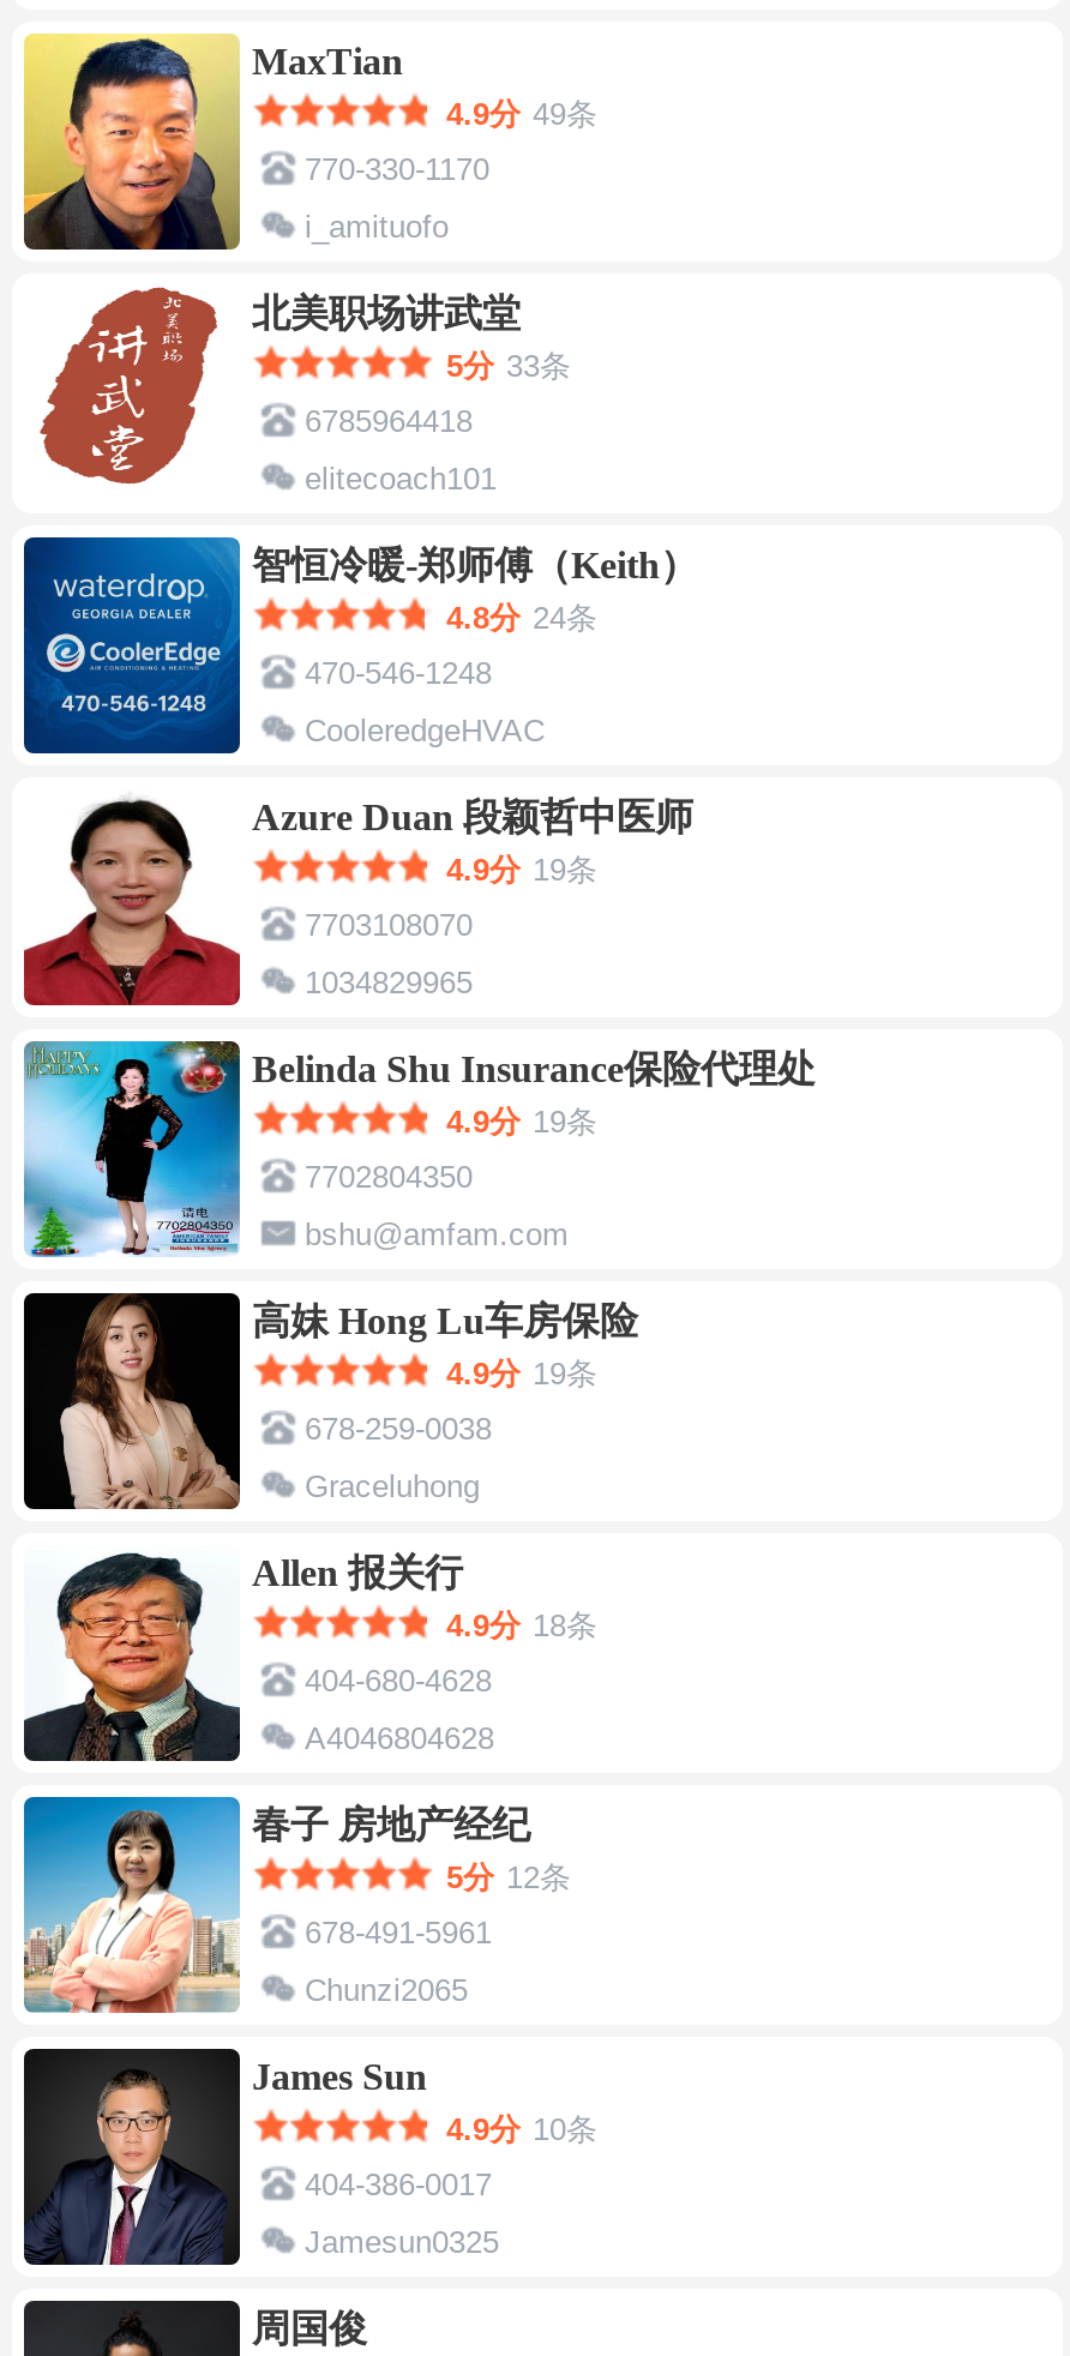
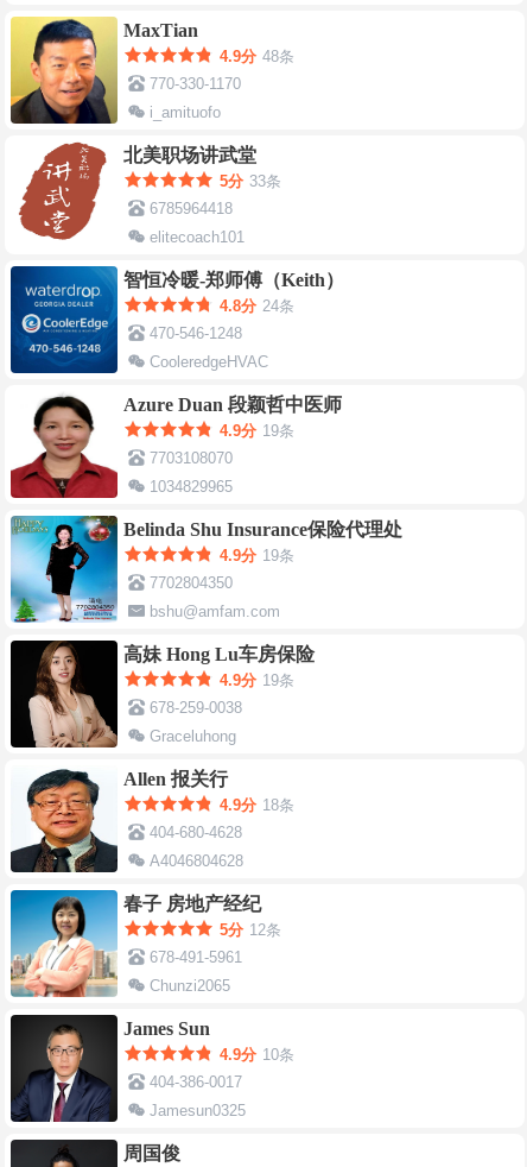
- 4.9分 49条
+ 4.9分 48条
